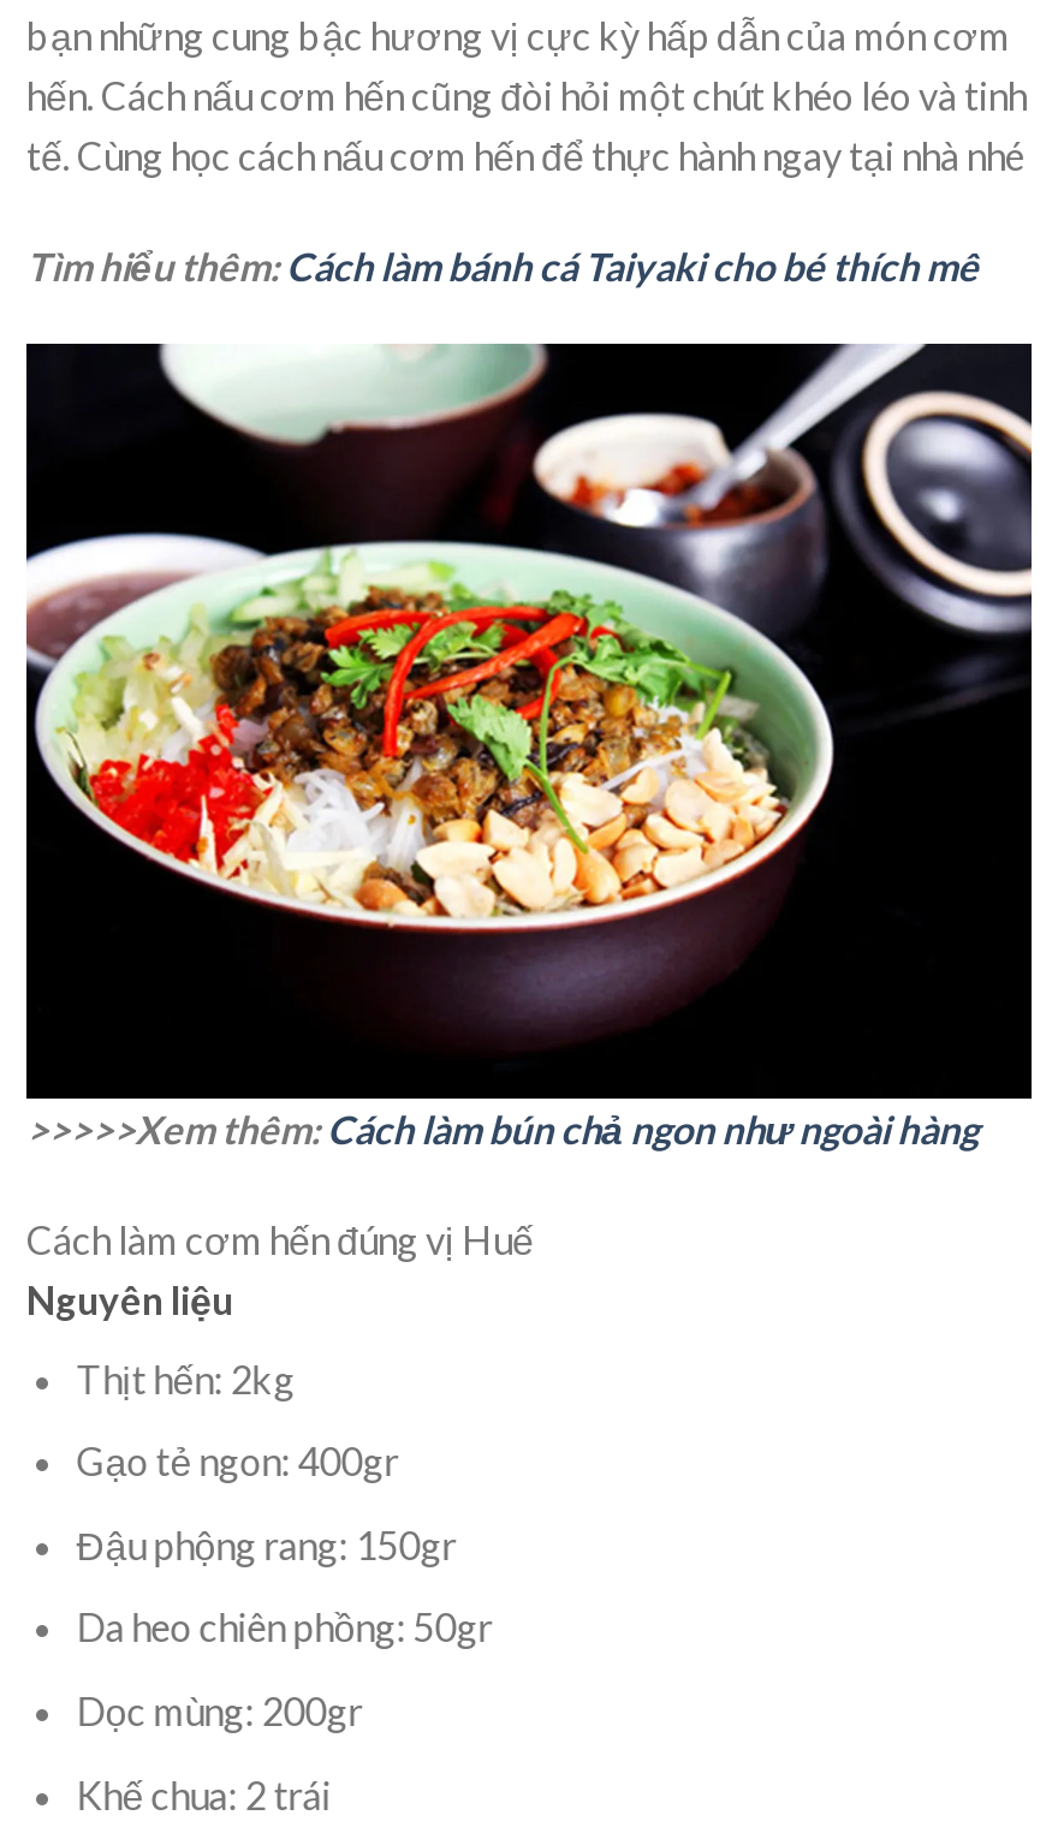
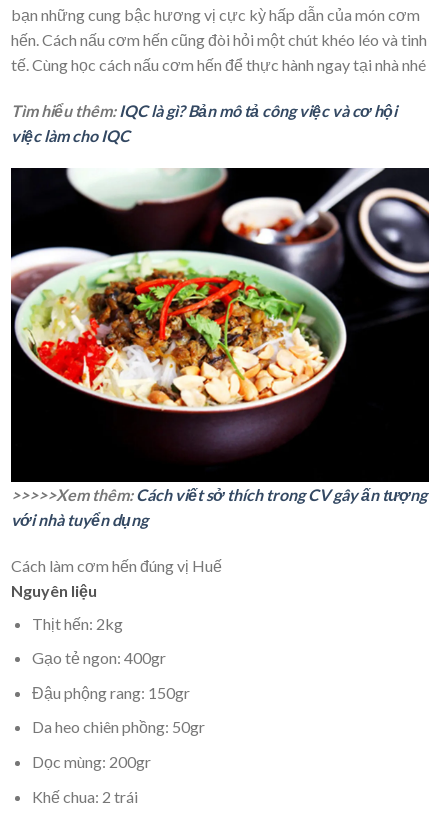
- Tìm hiểu thêm: Cách làm bánh cá Taiyaki cho bé thích mê
+ Tìm hiểu thêm: IQC là gì? Bản mô tả công việc và cơ hội
+ việc làm cho IQC

moved up: [image]

- >>>>>Xem thêm: Cách làm bún chả ngon như ngoài hàng
+ >>>>>Xem thêm: Cách viết sở thích trong CV gây ấn tượng
+ với nhà tuyển dụng
